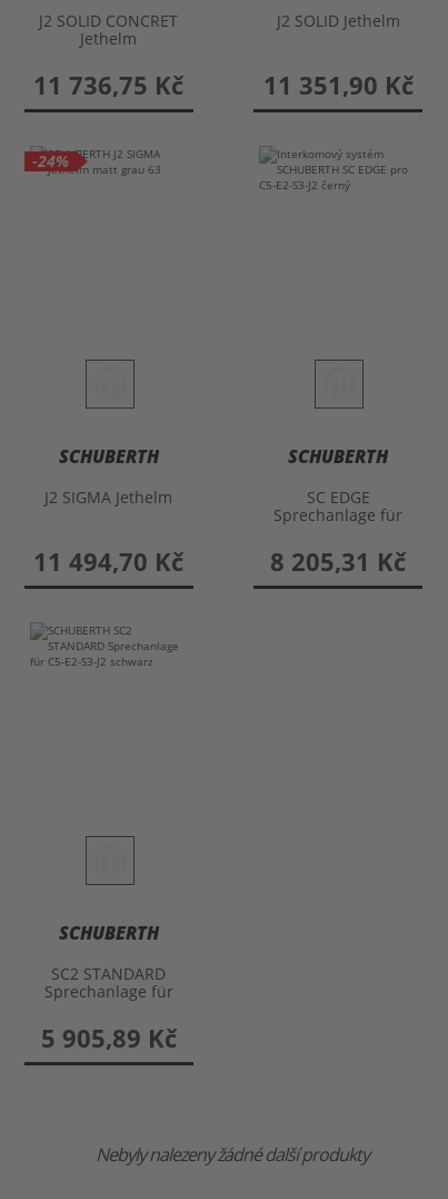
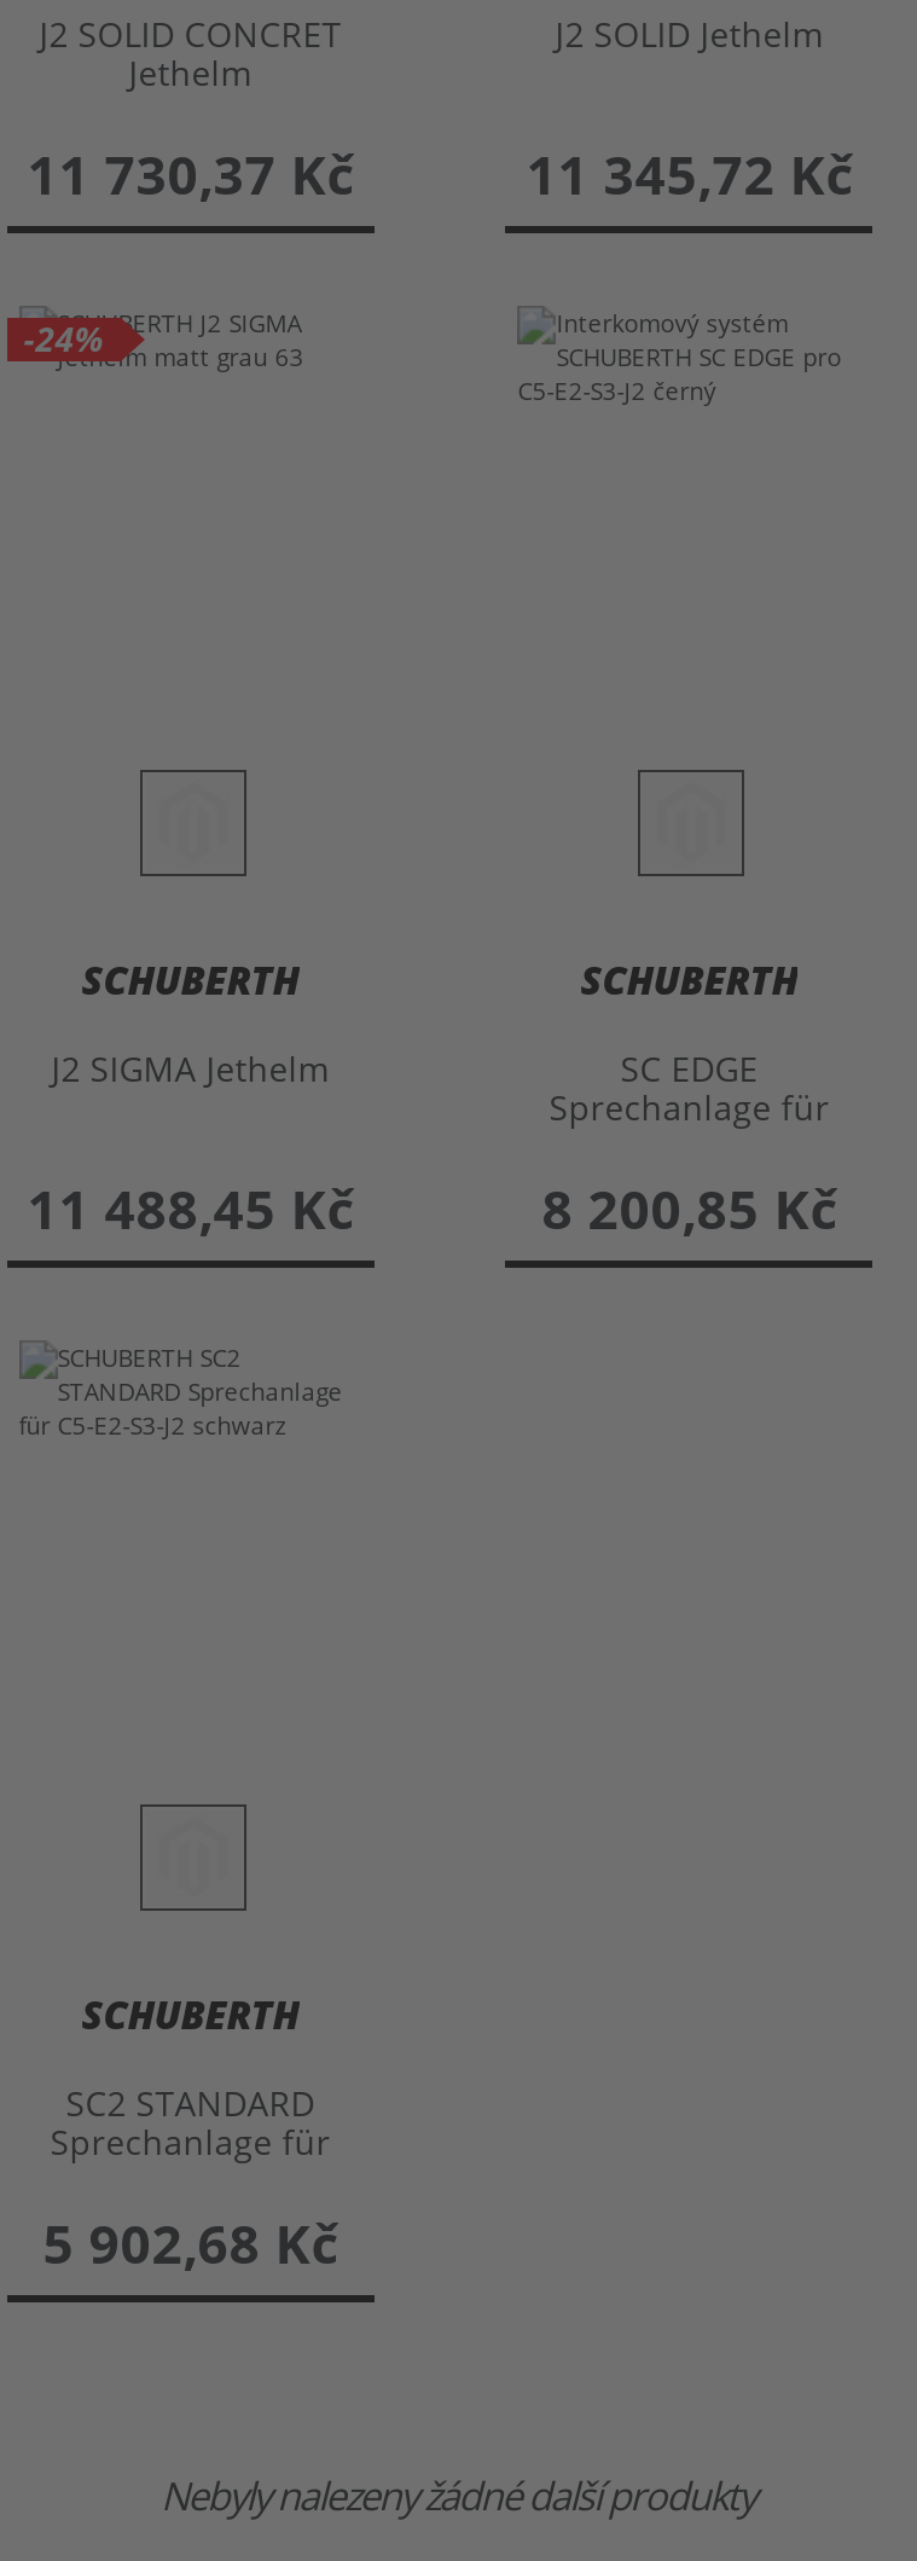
- 11 736,75 Kč
+ 11 730,37 Kč

- 11 351,90 Kč
+ 11 345,72 Kč

- 11 494,70 Kč
+ 11 488,45 Kč

- 8 205,31 Kč
+ 8 200,85 Kč

- 5 905,89 Kč
+ 5 902,68 Kč
